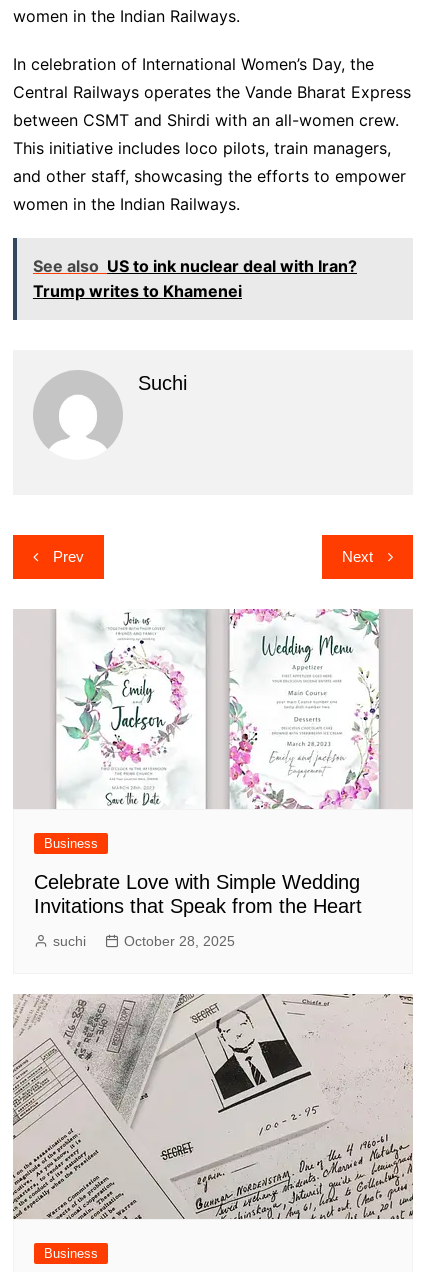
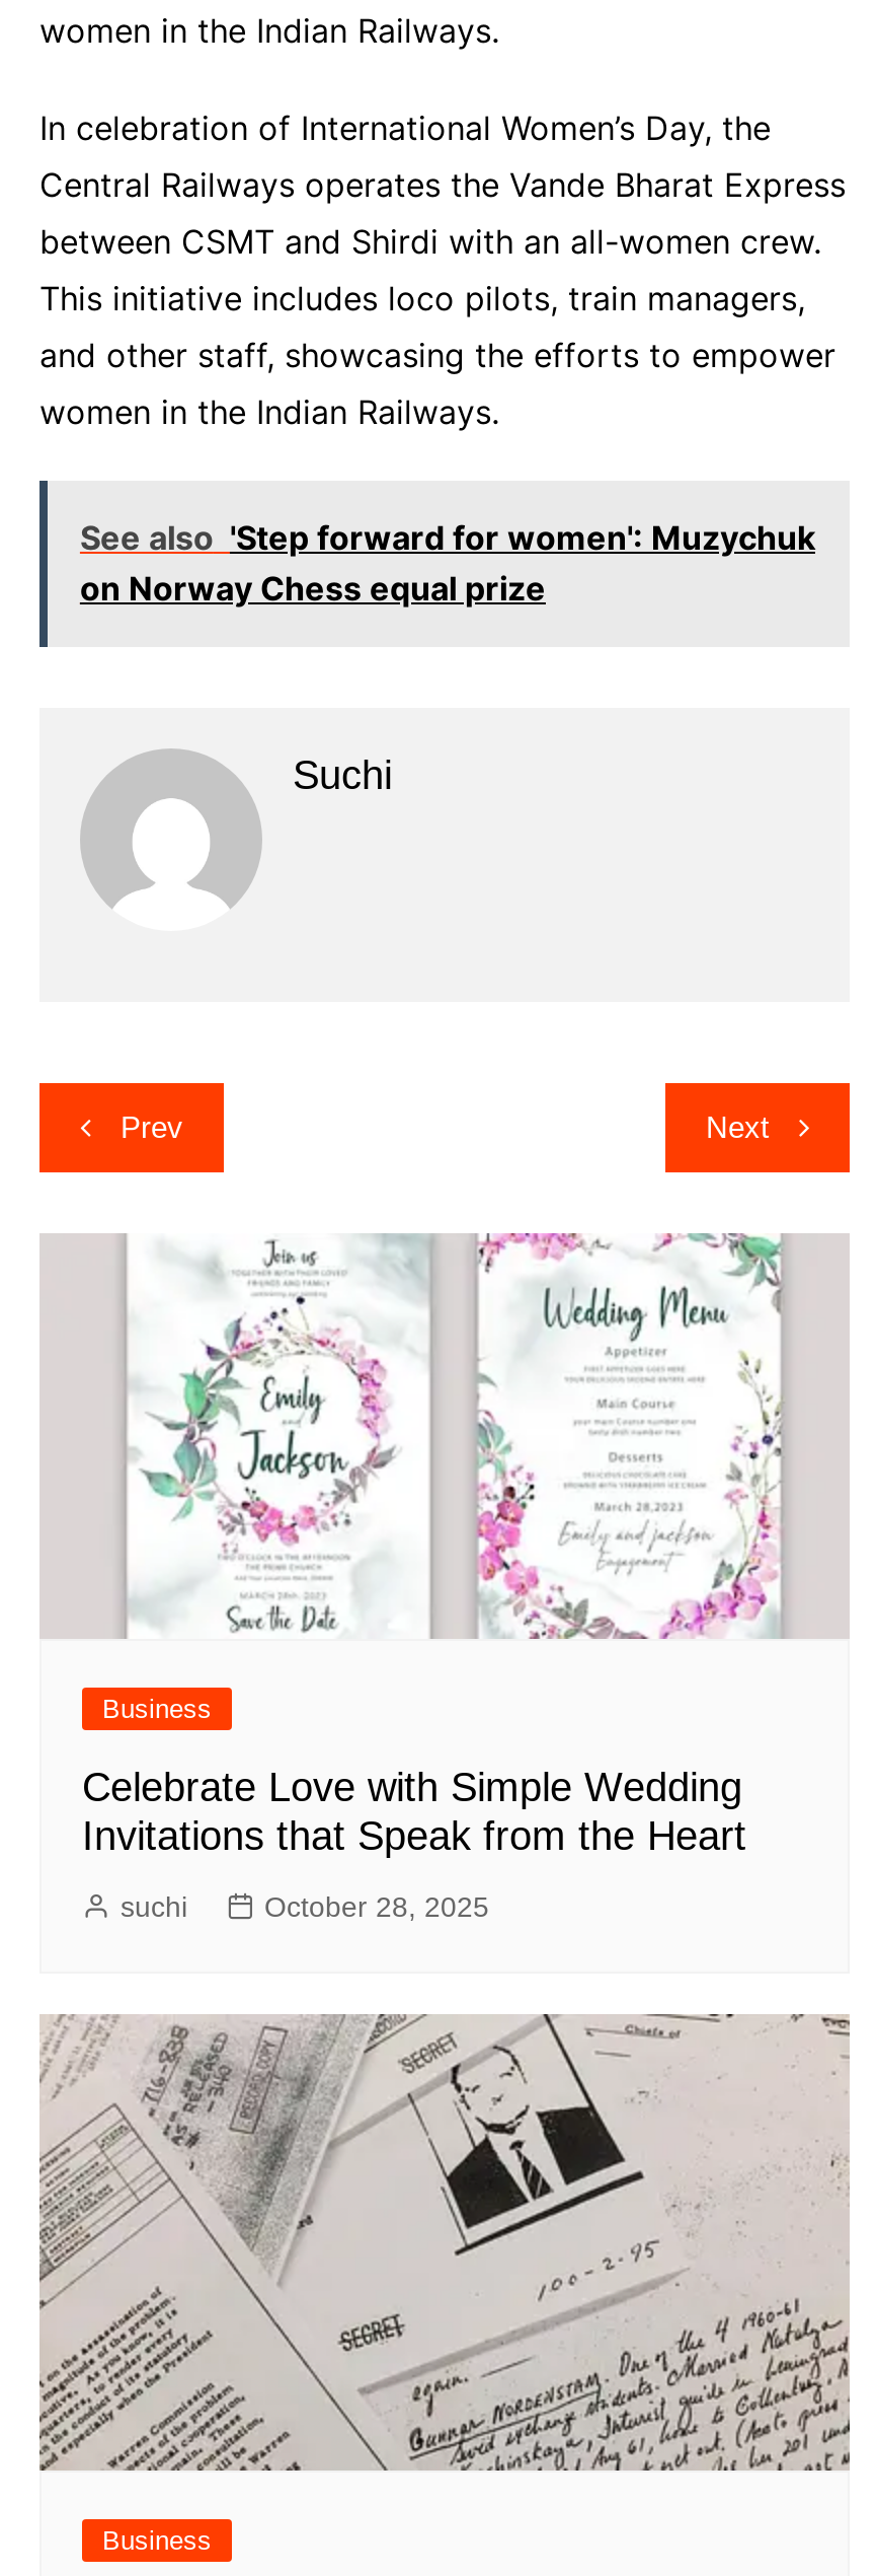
- See also US to ink nuclear deal with Iran?
- Trump writes to Khamenei
+ See also 'Step forward for women': Muzychuk
+ on Norway Chess equal prize
